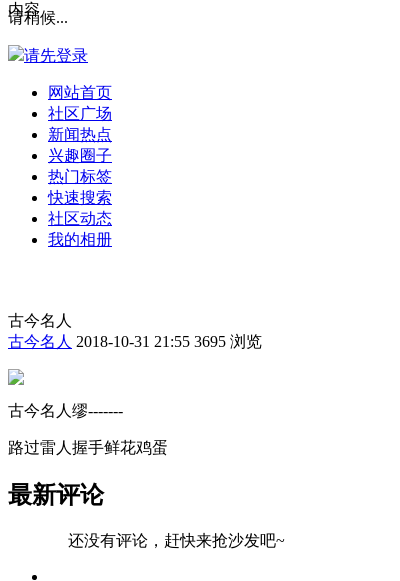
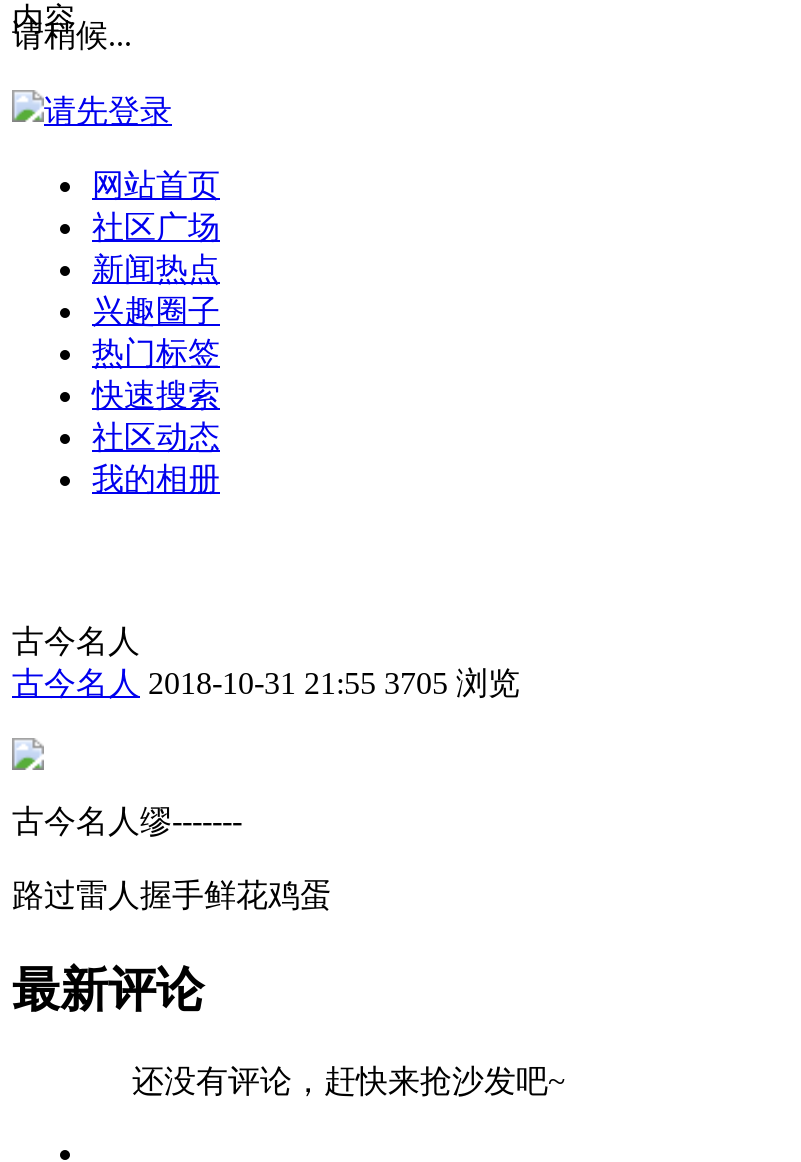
- 古今名人 2018-10-31 21:55 3695 浏览
+ 古今名人 2018-10-31 21:55 3705 浏览
